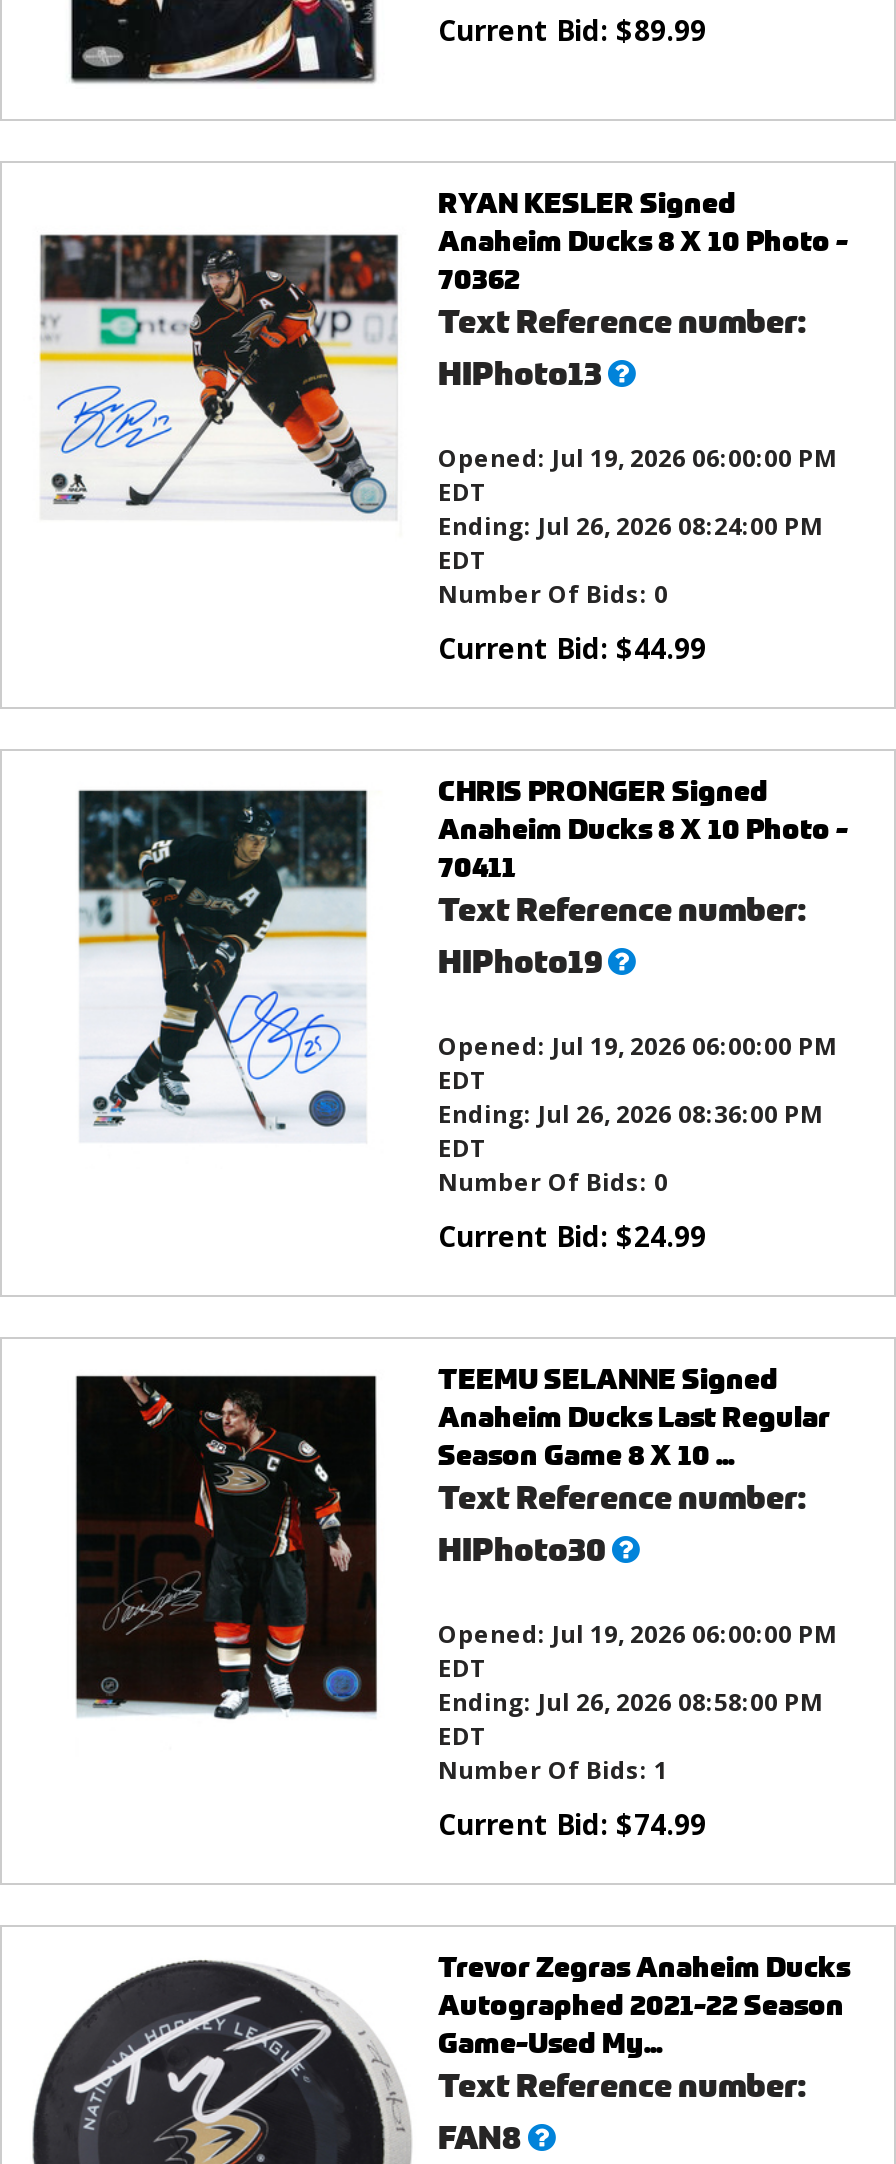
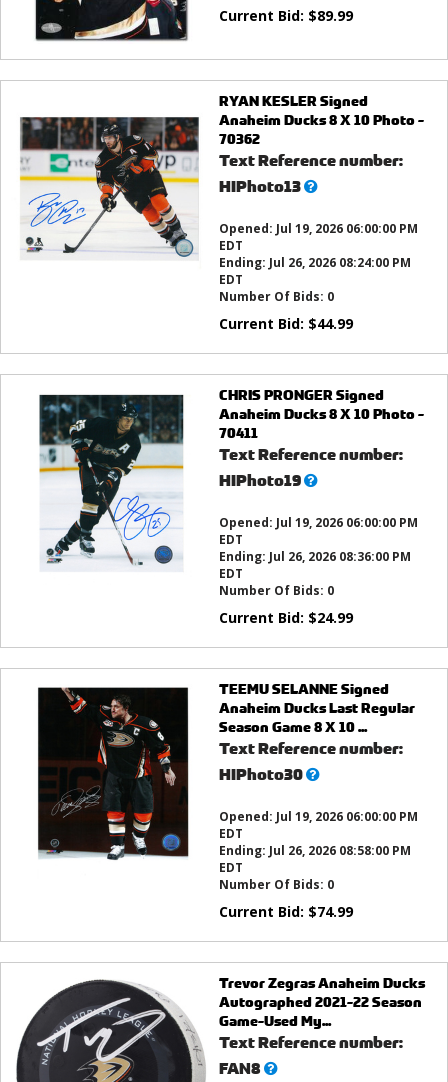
- Number Of Bids: 1
+ Number Of Bids: 0
